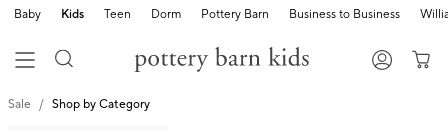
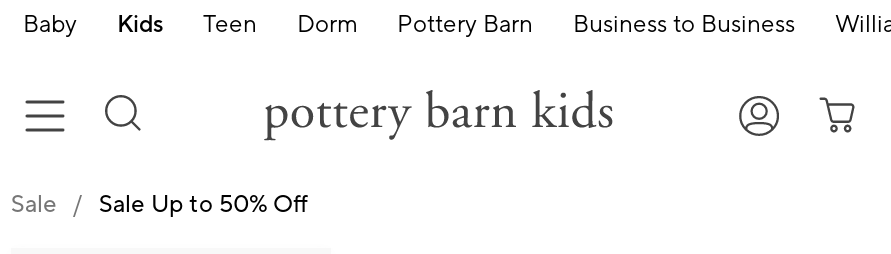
- Shop by Category
+ Sale Up to 50% Off
